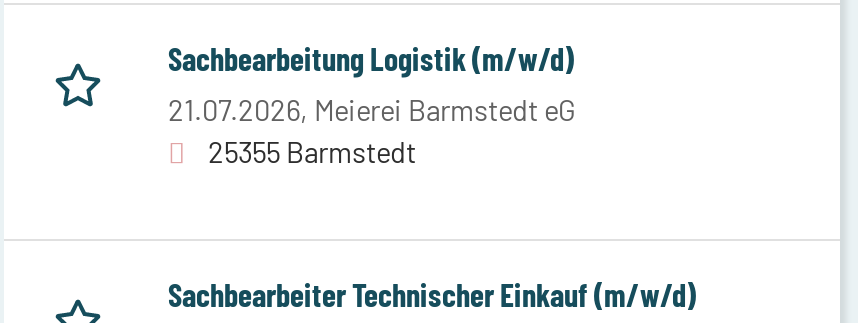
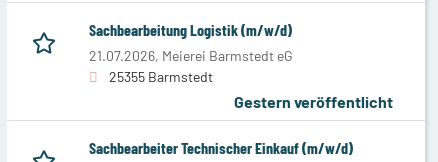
+ Gestern veröffentlicht
